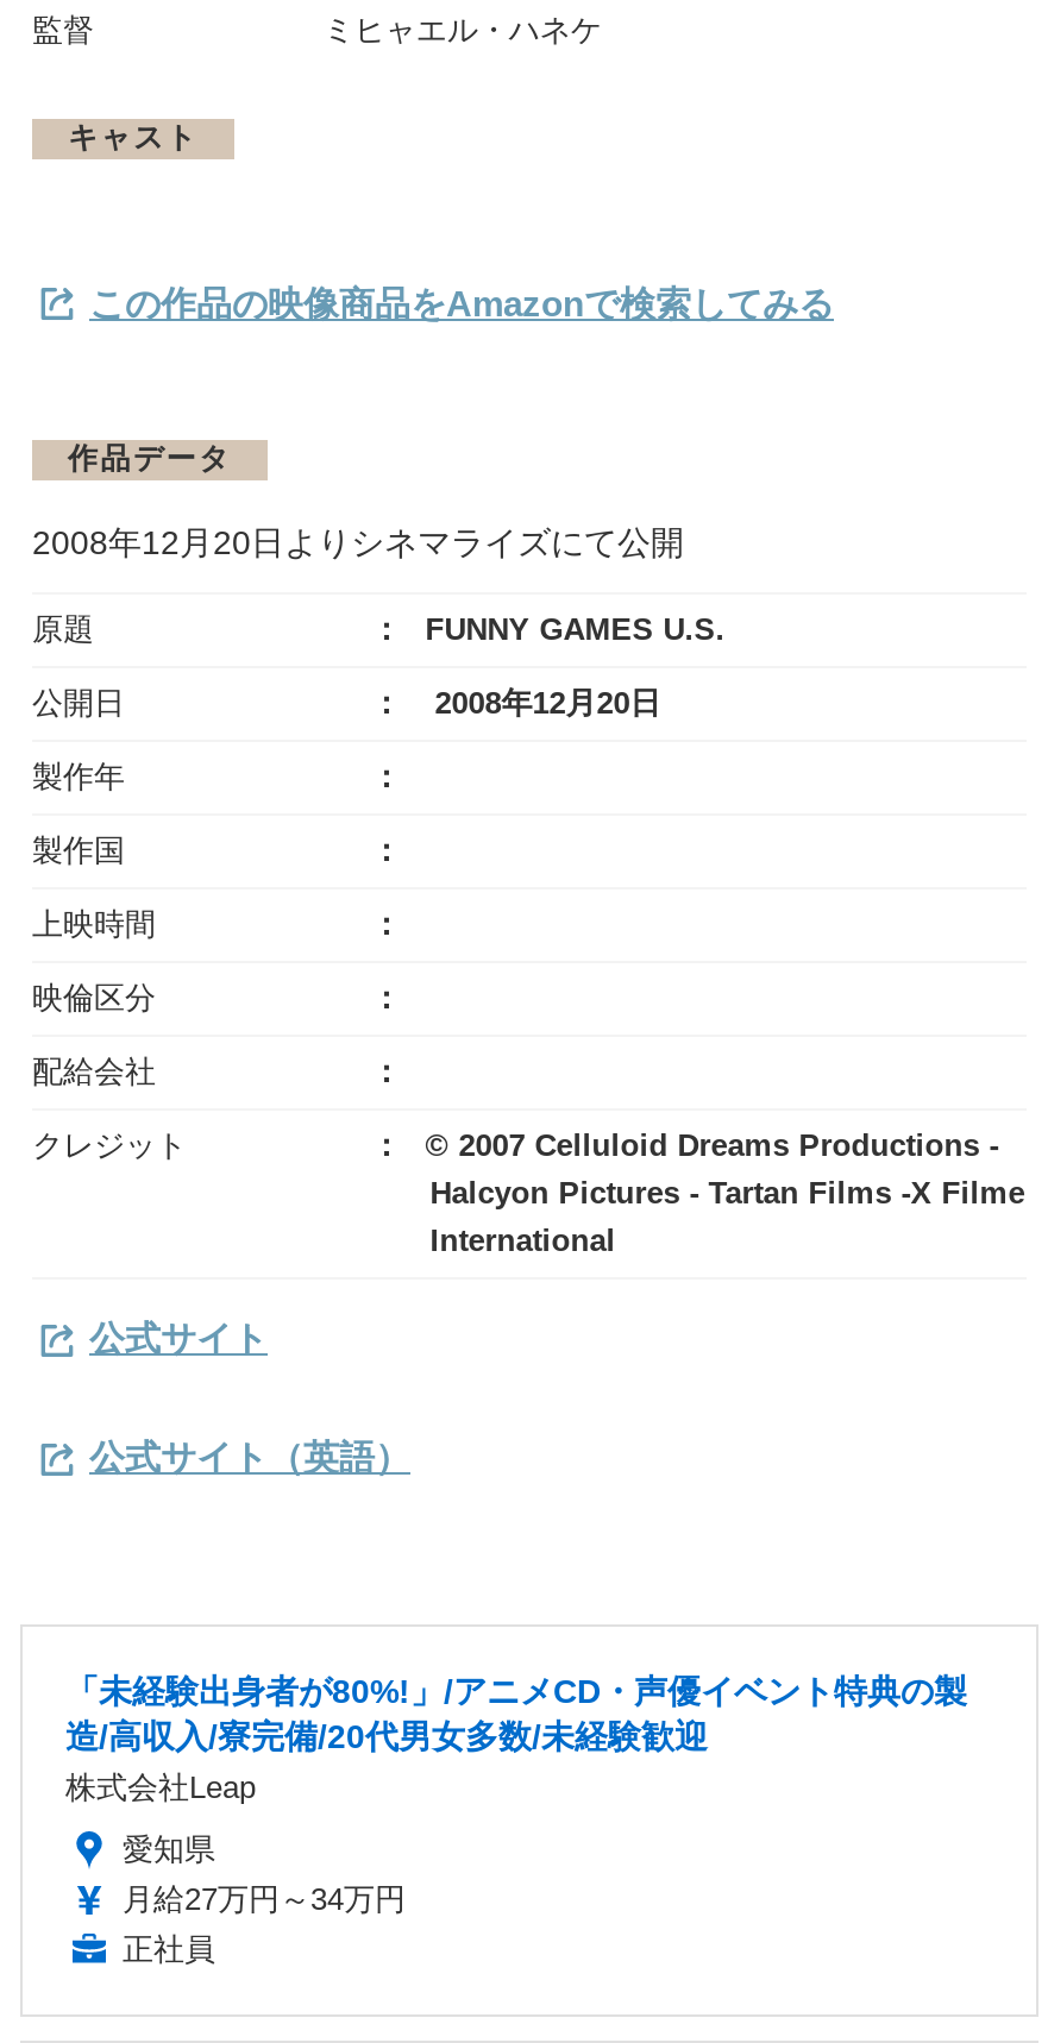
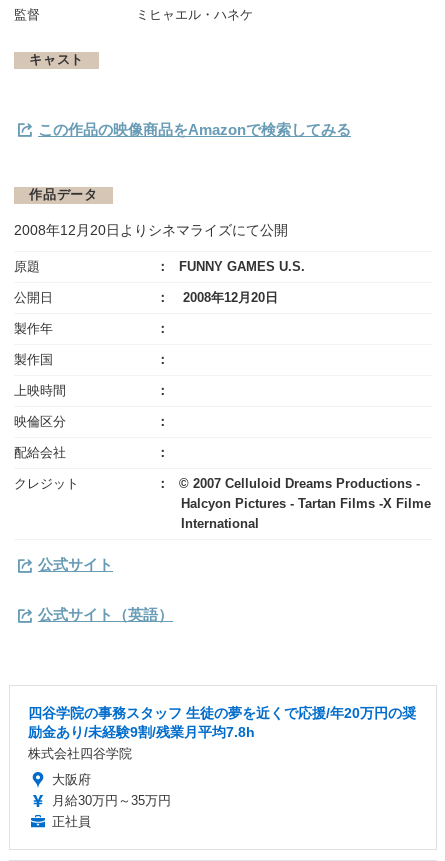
- 「未経験出身者が80%!」/アニメCD・声優イベント特典の製
- 造/高収入/寮完備/20代男女多数/未経験歓迎
- 株式会社Leap
+ 四谷学院の事務スタッフ 生徒の夢を近くで応援/年20万円の奨
+ 励金あり/未経験9割/残業月平均7.8h
+ 株式会社四谷学院

- 愛知県
- 月給27万円～34万円
+ 大阪府
+ 月給30万円～35万円
